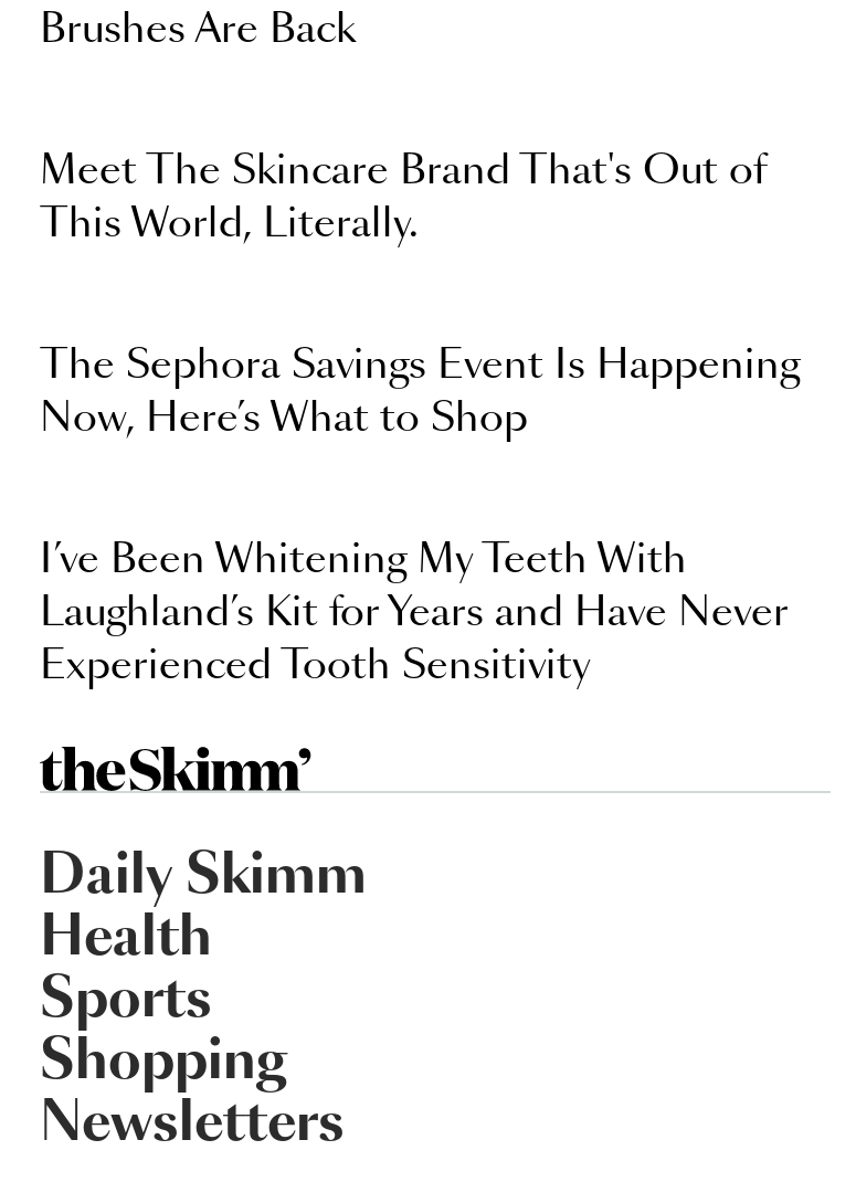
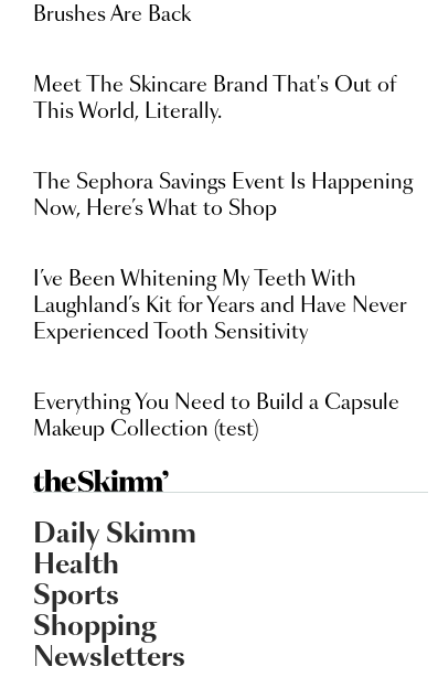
+ Everything You Need to Build a Capsule
+ Makeup Collection (test)
